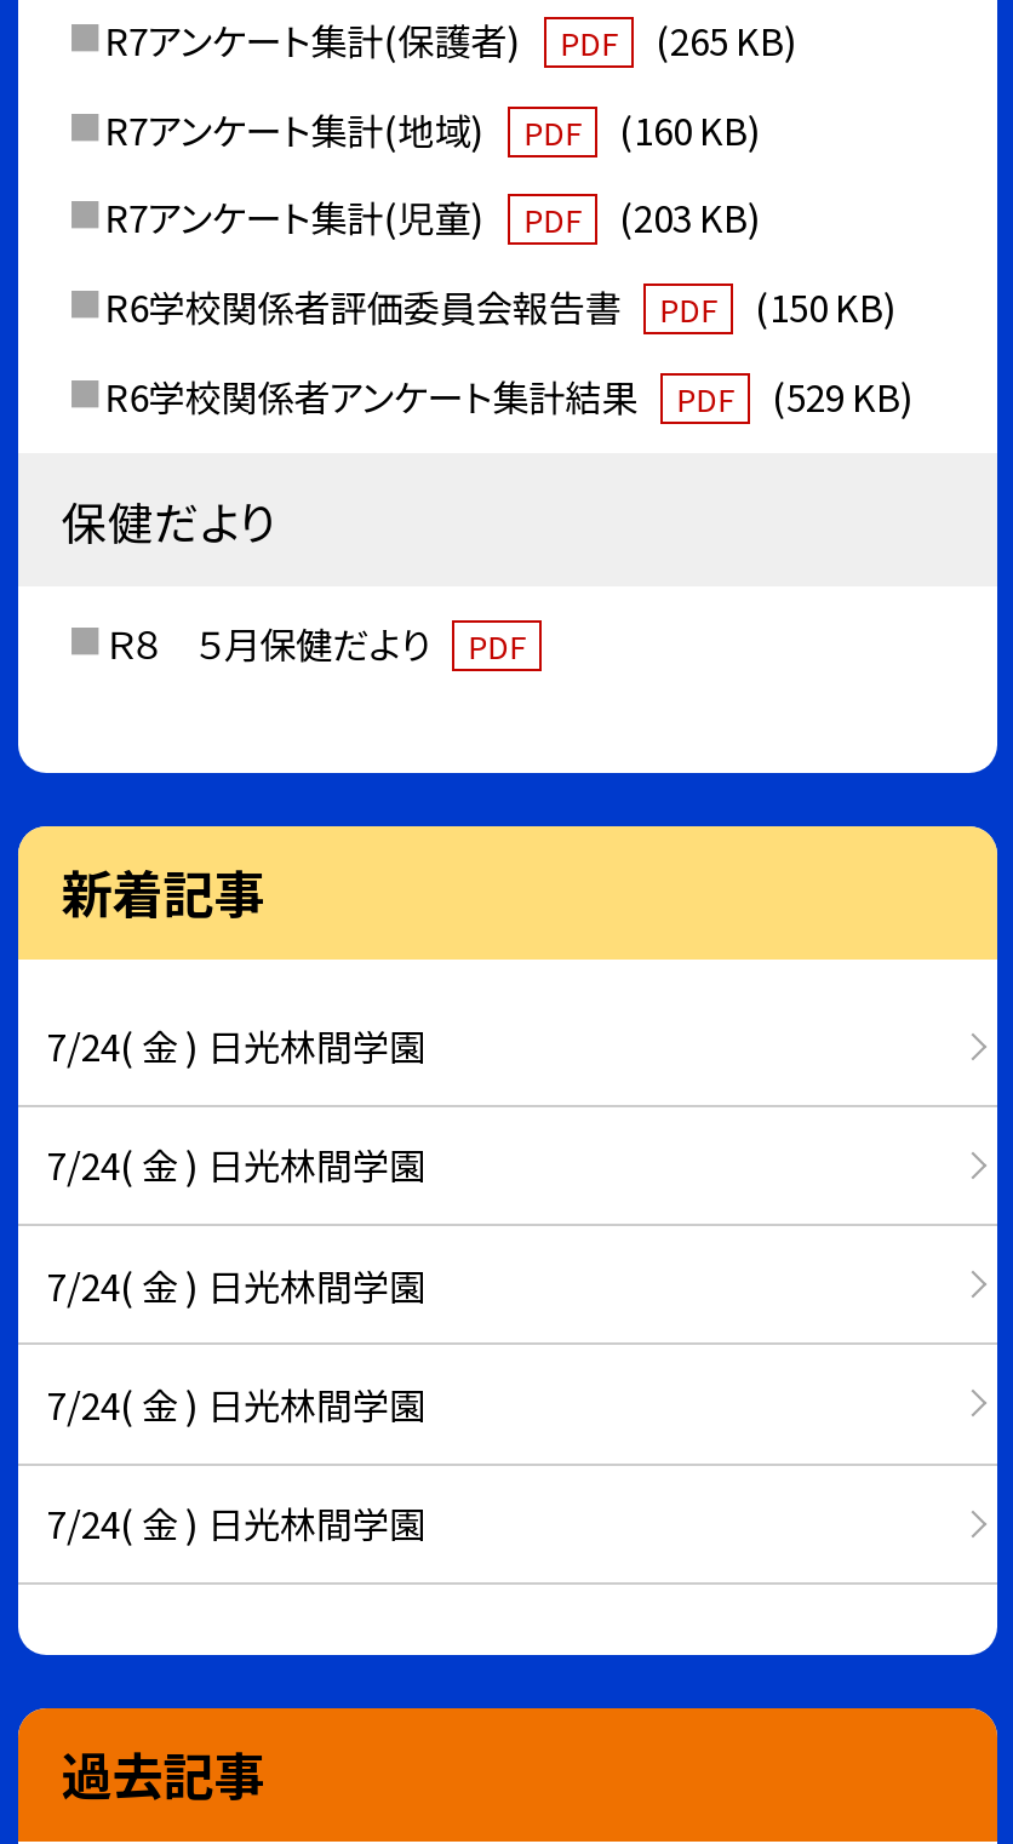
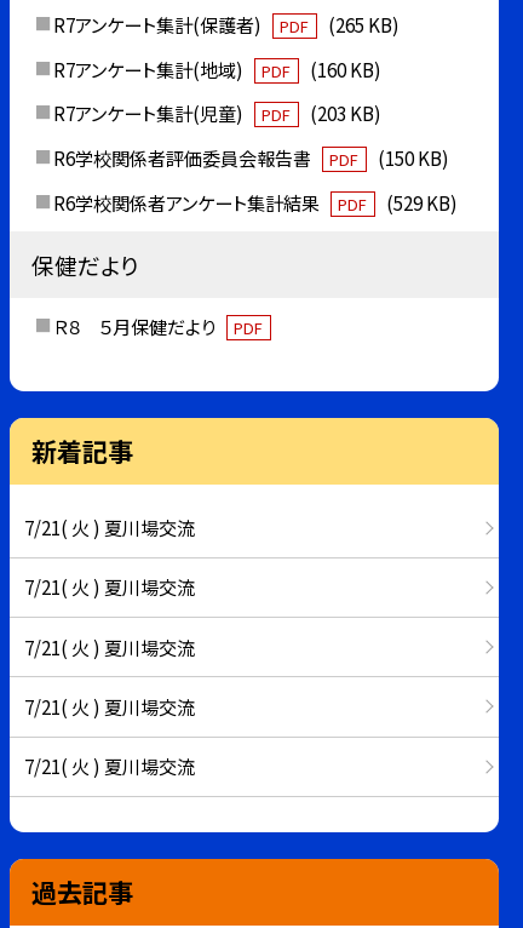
- 7/24( 金 ) 日光林間学園
+ 7/21( 火 ) 夏川場交流

- 7/24( 金 ) 日光林間学園
+ 7/21( 火 ) 夏川場交流

- 7/24( 金 ) 日光林間学園
+ 7/21( 火 ) 夏川場交流

- 7/24( 金 ) 日光林間学園
+ 7/21( 火 ) 夏川場交流

- 7/24( 金 ) 日光林間学園
+ 7/21( 火 ) 夏川場交流
